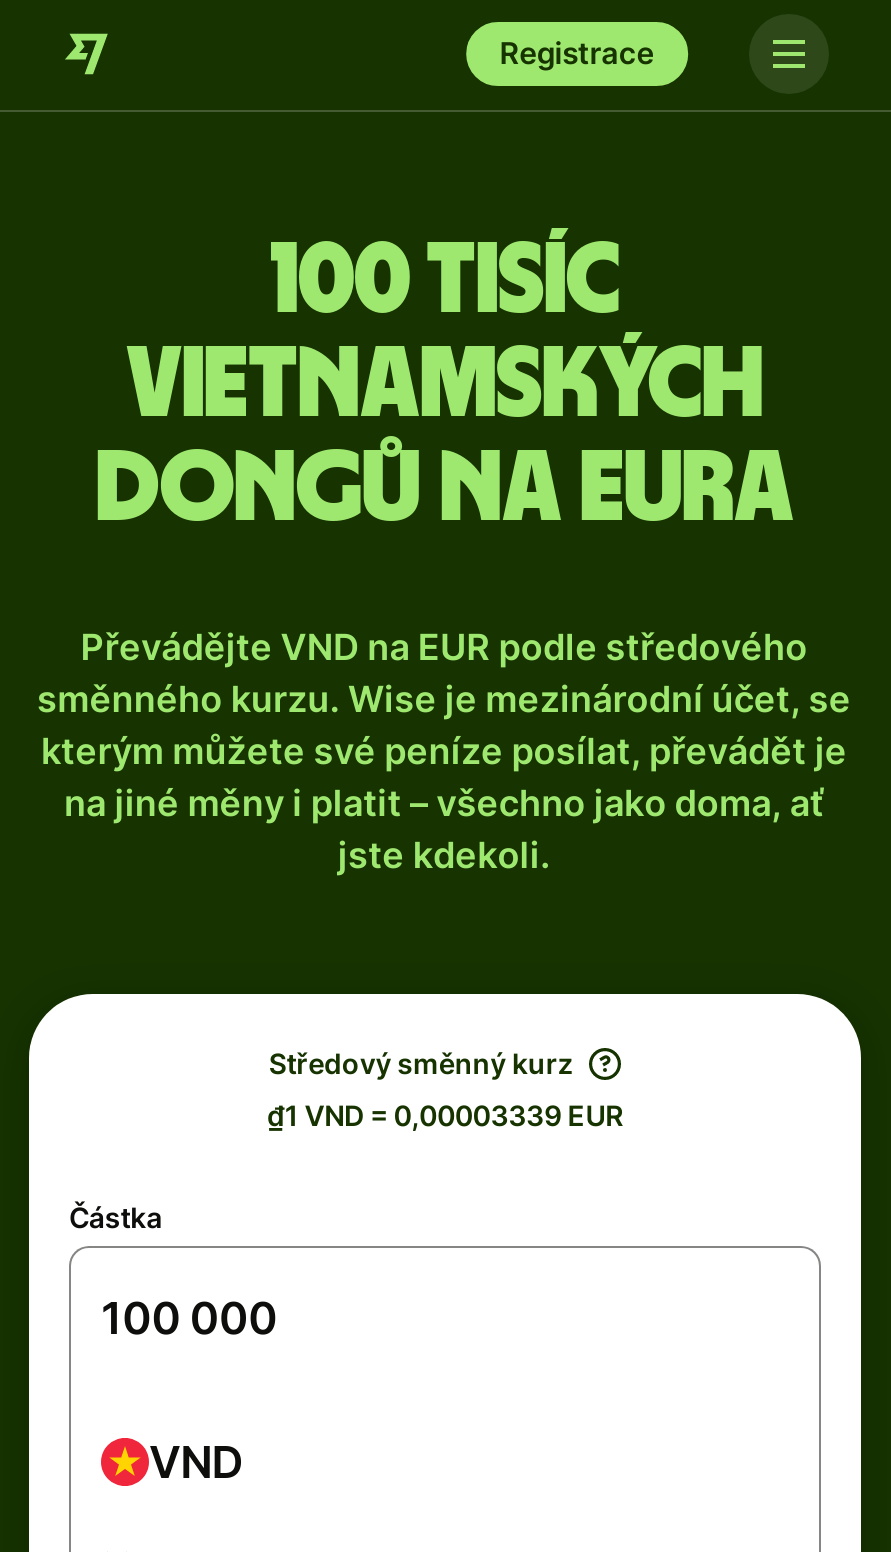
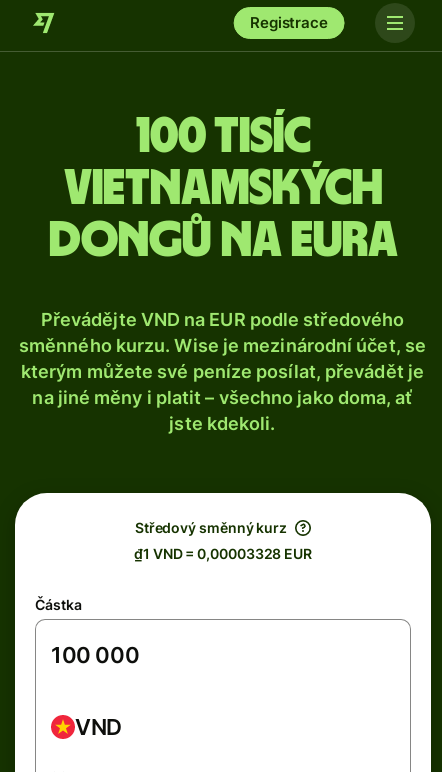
- ₫1 VND = 0,00003339 EUR
+ ₫1 VND = 0,00003328 EUR
